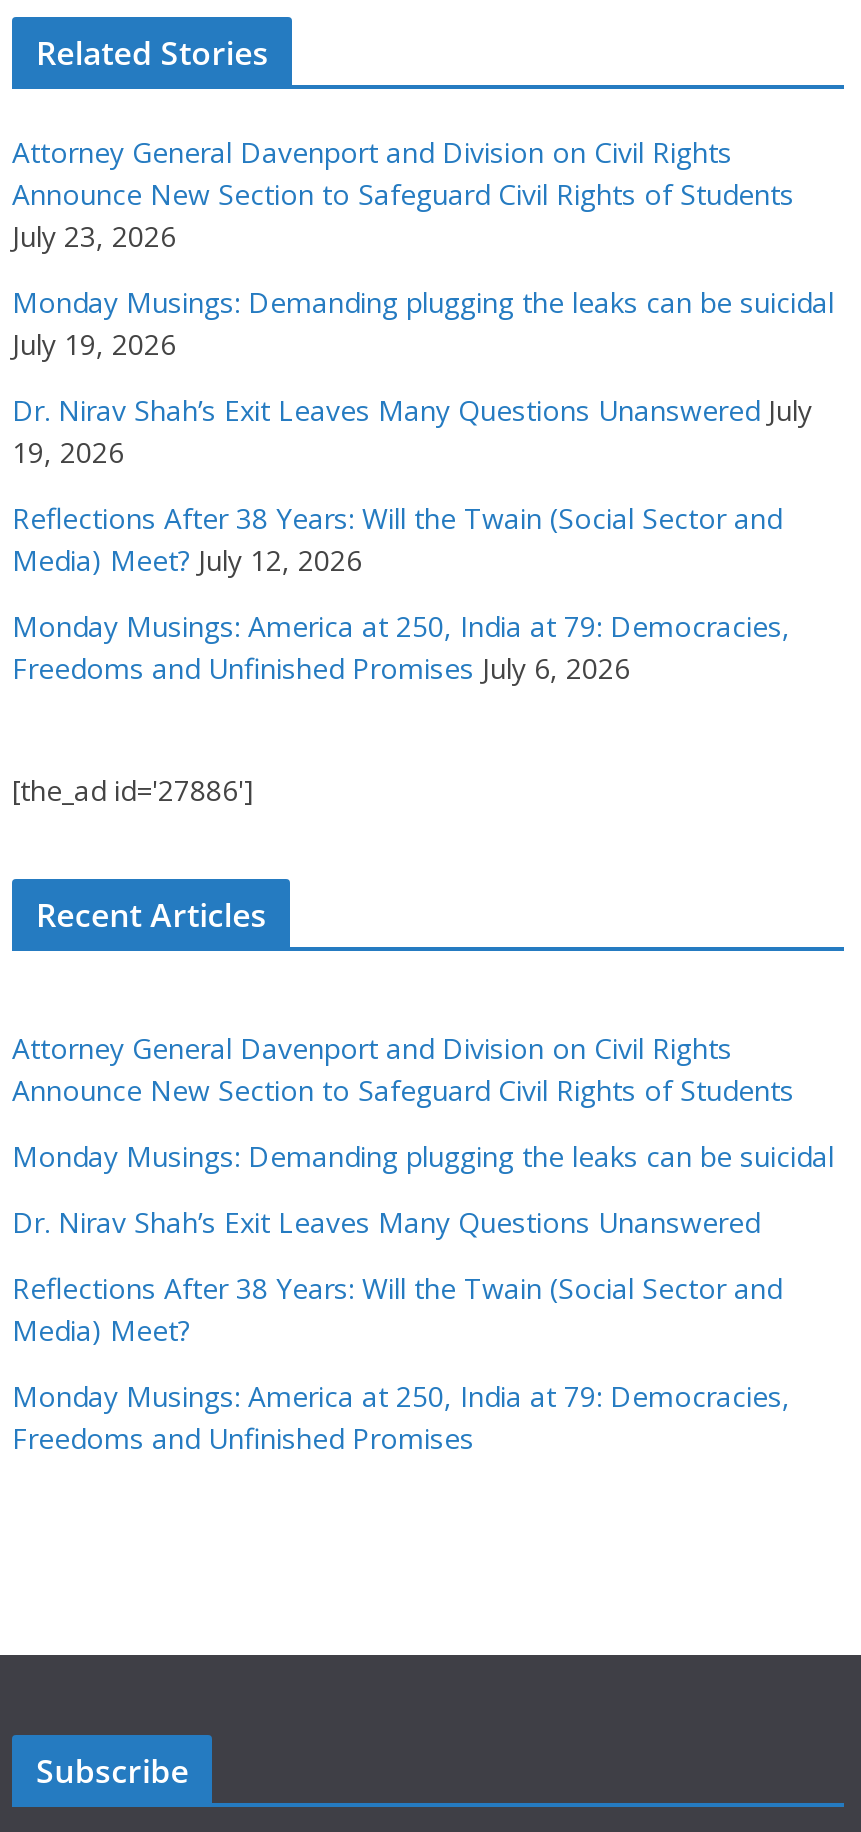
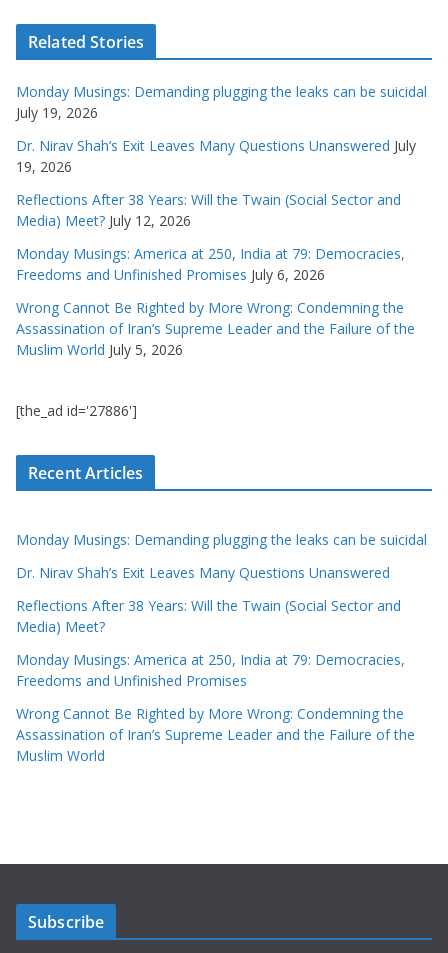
- Attorney General Davenport and Division on Civil Rights
- Announce New Section to Safeguard Civil Rights of Students
- July 23, 2026

moved up: Monday Musings: Demanding plugging the leaks can be suicidal | July 19, 2026 | Dr. Nirav Shah’s Exit Leaves Many Questions Unanswered July | 19, 2026 | Reflections After 38 Years: Will the Twain (Social Sector and | Media) Meet? July 12, 2026 | Monday Musings: America at 250, India at 79: Democracies, | Freedoms and Unfinished Promises July 6, 2026

+ Wrong Cannot Be Righted by More Wrong: Condemning the
+ Assassination of Iran’s Supreme Leader and the Failure of the
+ Muslim World July 5, 2026

- Attorney General Davenport and Division on Civil Rights
- Announce New Section to Safeguard Civil Rights of Students

moved up: Monday Musings: Demanding plugging the leaks can be suicidal | Dr. Nirav Shah’s Exit Leaves Many Questions Unanswered | Reflections After 38 Years: Will the Twain (Social Sector and | Media) Meet? | Monday Musings: America at 250, India at 79: Democracies, | Freedoms and Unfinished Promises

+ Wrong Cannot Be Righted by More Wrong: Condemning the
+ Assassination of Iran’s Supreme Leader and the Failure of the
+ Muslim World
